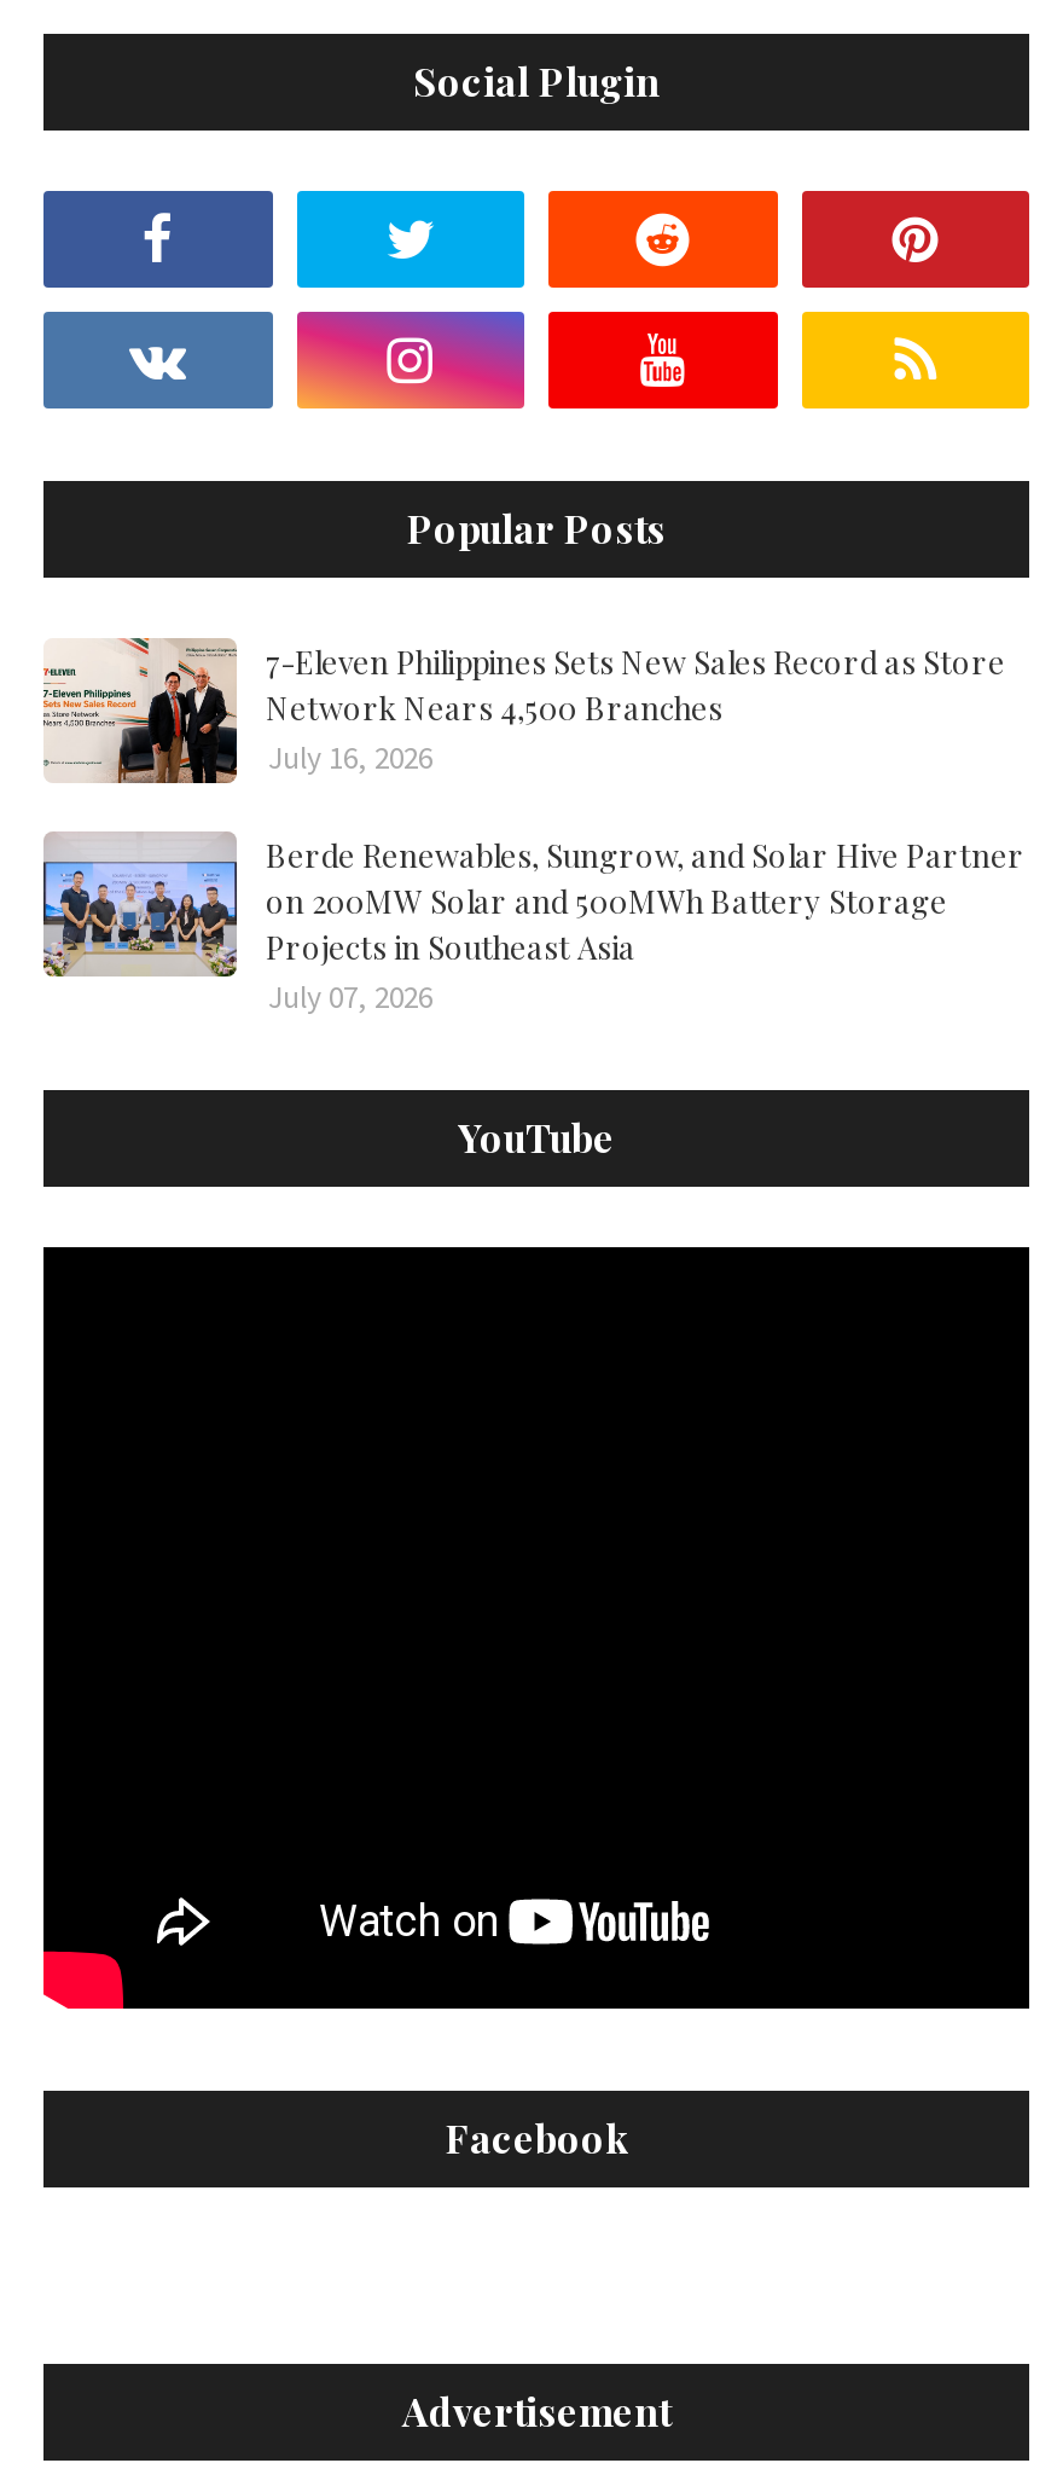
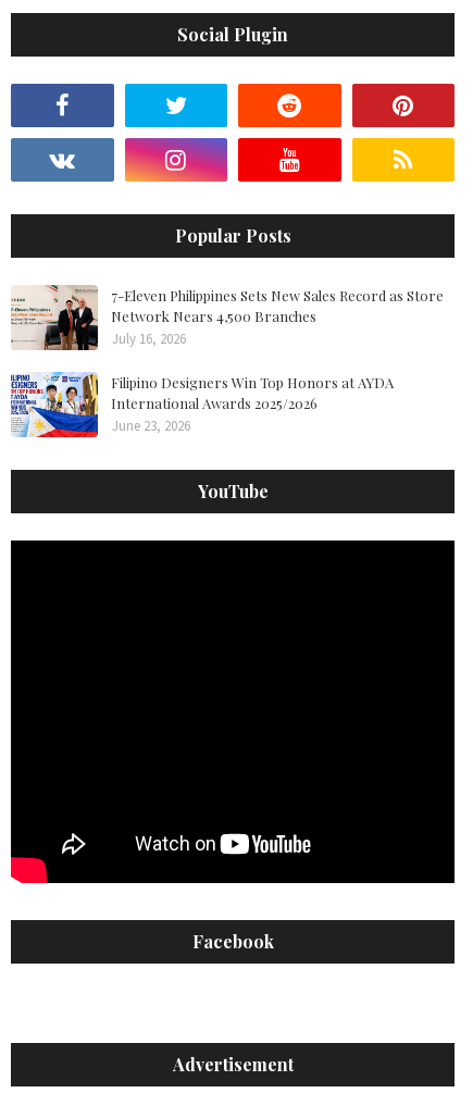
- [image]
- Berde Renewables, Sungrow, and Solar Hive Partner
- on 200MW Solar and 500MWh Battery Storage
- Projects in Southeast Asia
- July 07, 2026
+ [image]
+ Filipino Designers Win Top Honors at AYDA
+ International Awards 2025/2026
+ June 23, 2026
